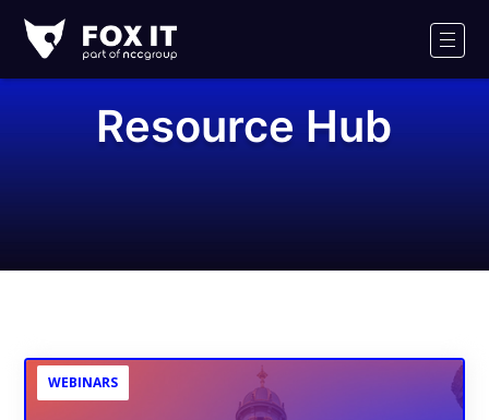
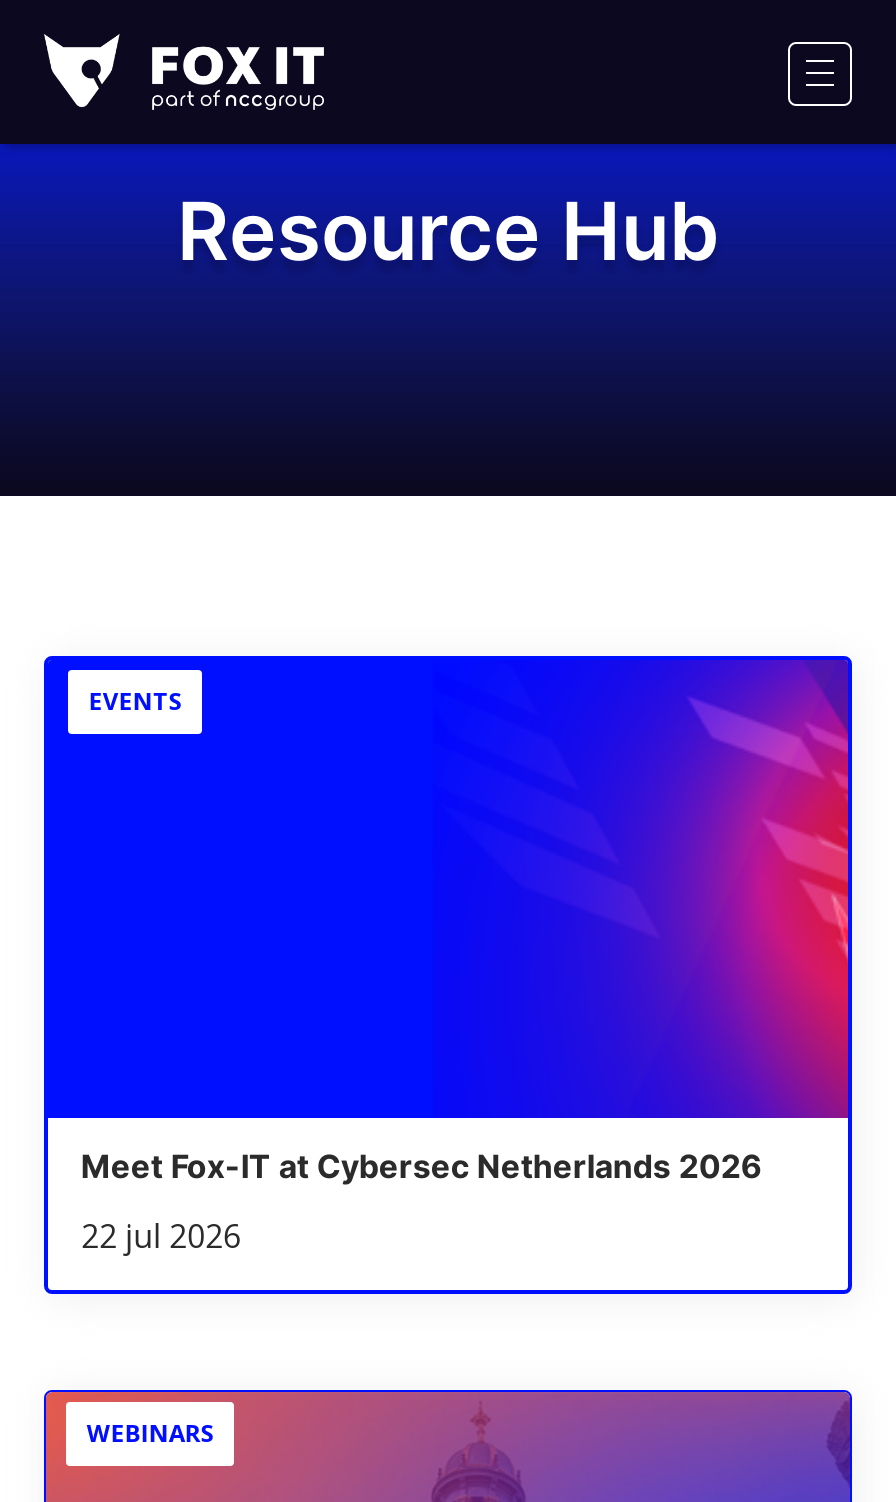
+ [image]
+ EVENTS

+ Meet Fox-IT at Cybersec Netherlands 2026
+ 22 jul 2026
